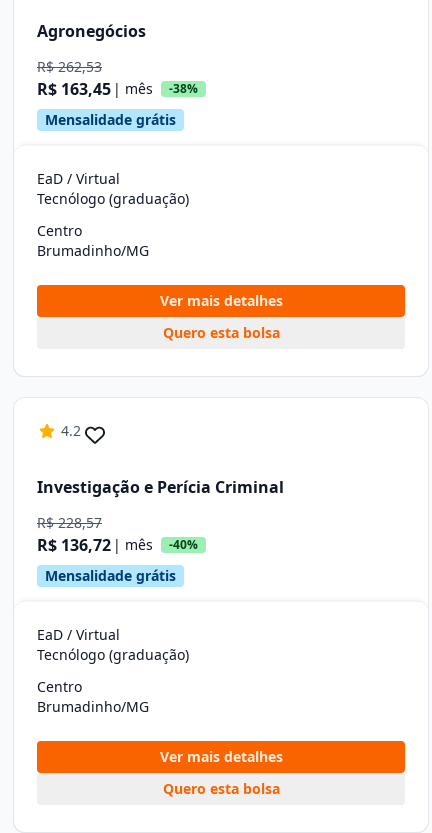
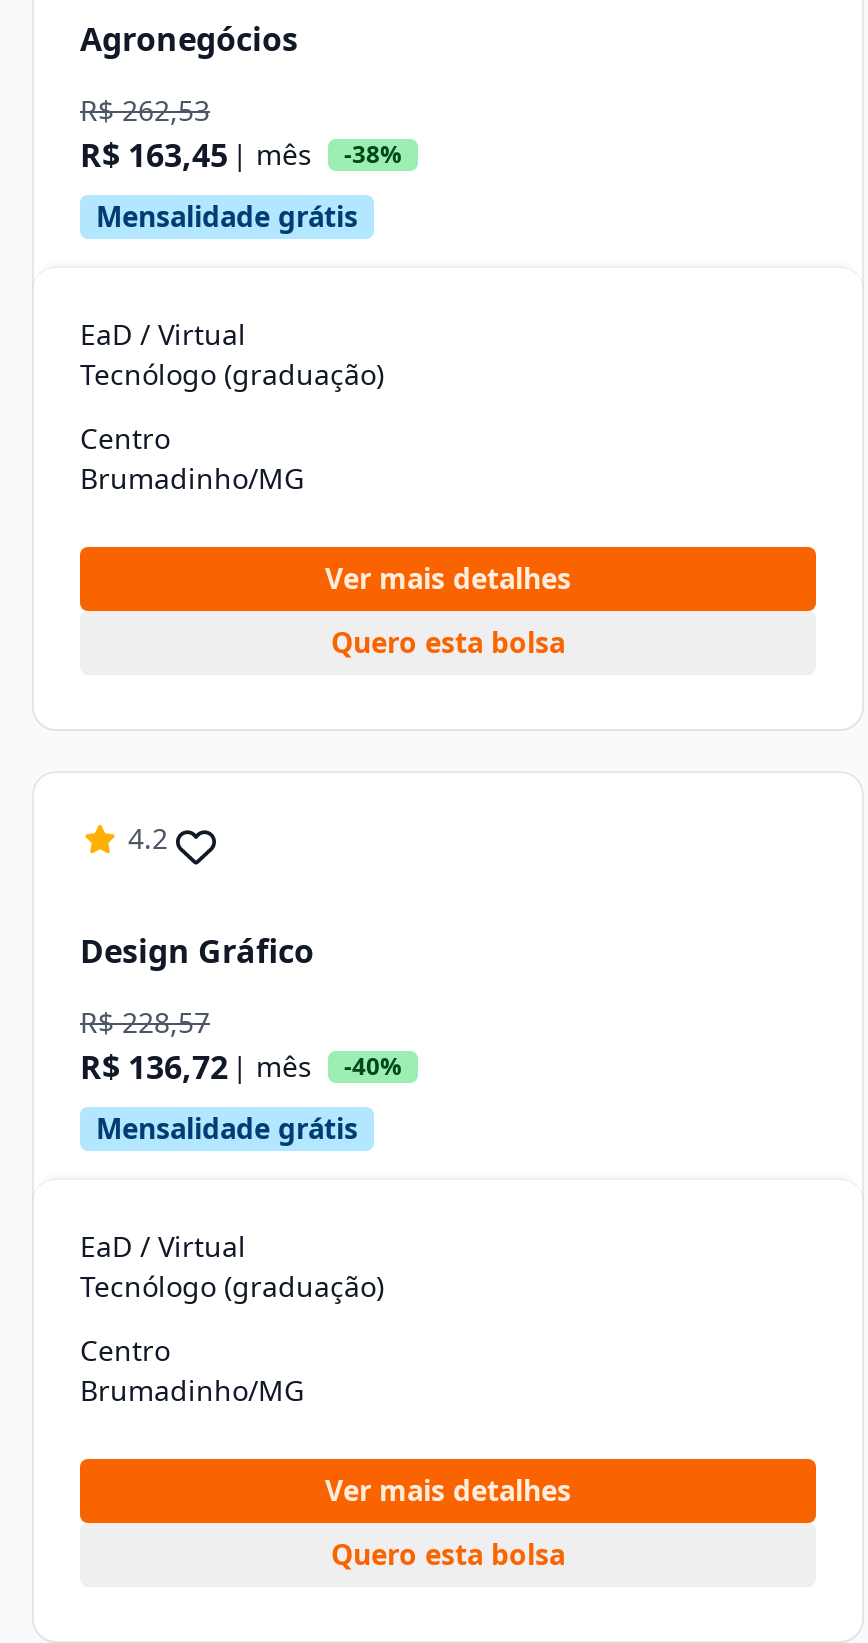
- Investigação e Perícia Criminal
+ Design Gráfico
